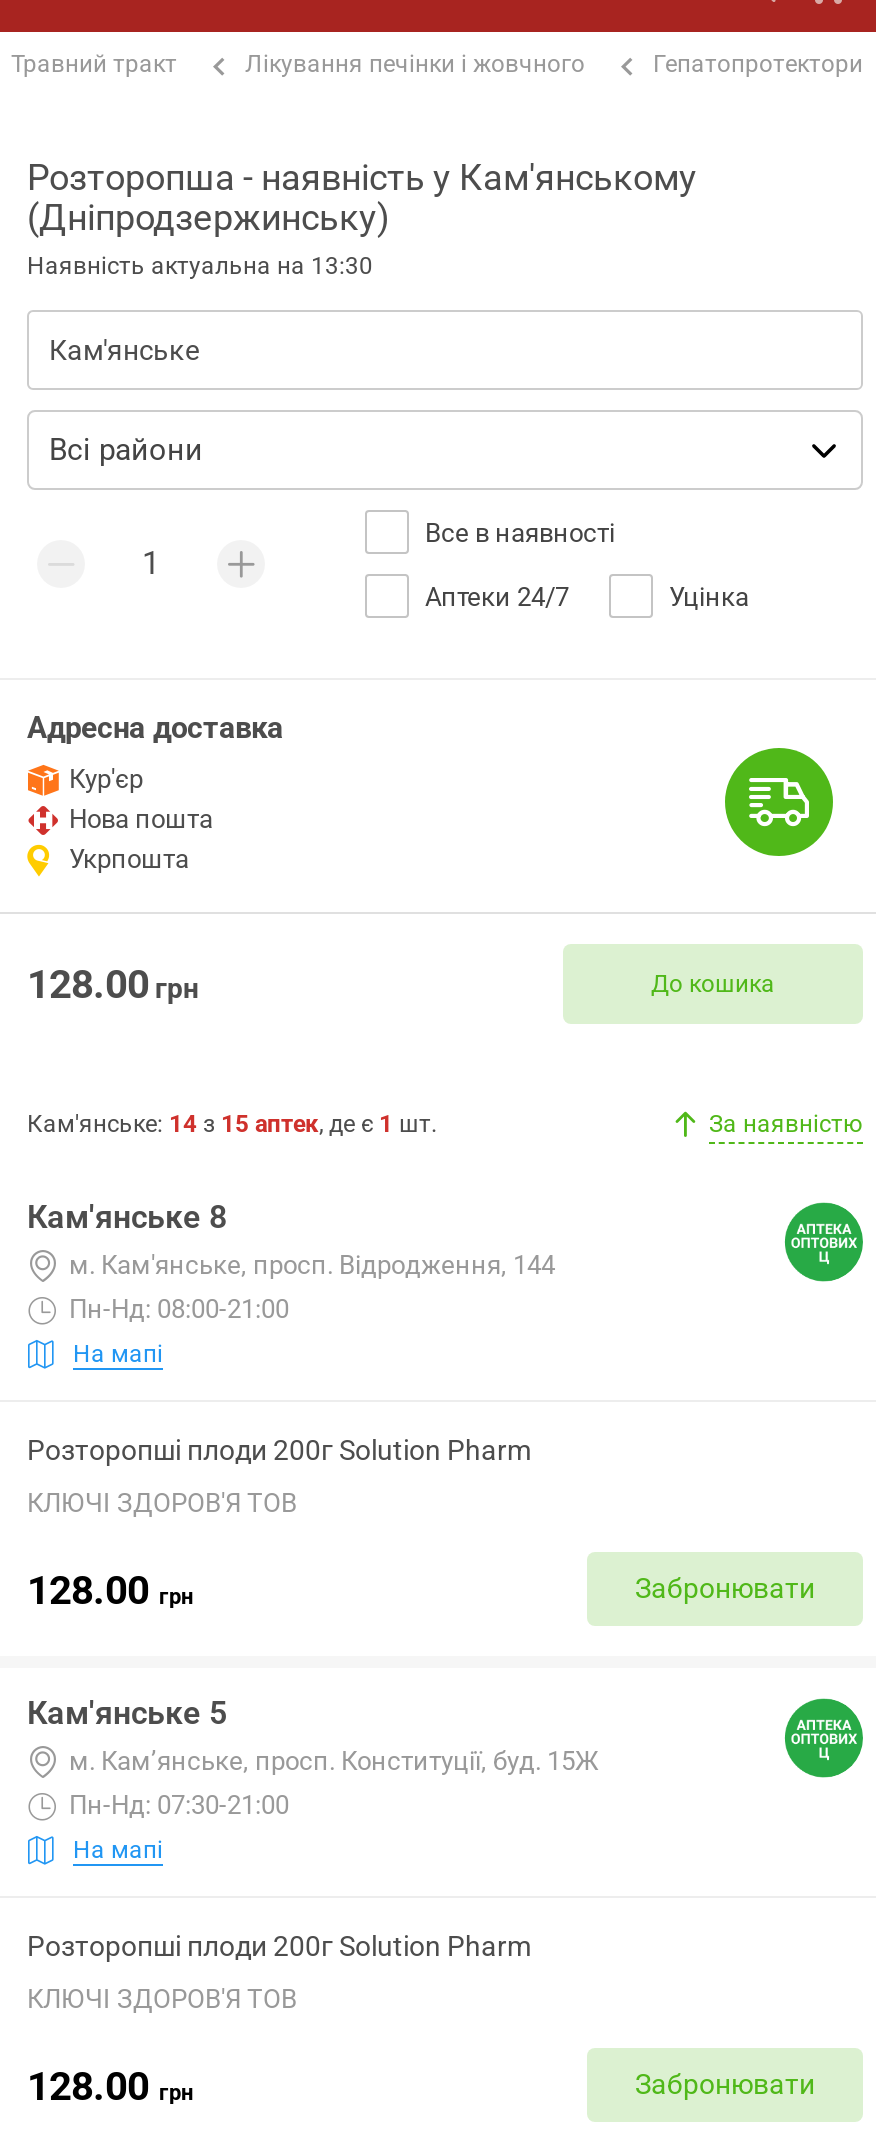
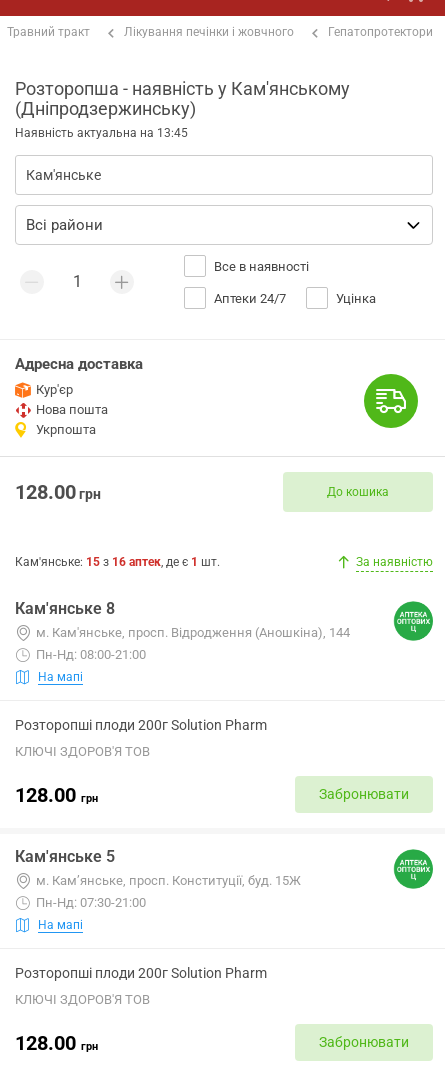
- Наявність актуальна на 13:30
+ Наявність актуальна на 13:45

- Кам'янське: 14 з 15 аптек, де є 1 шт.
+ Кам'янське: 15 з 16 аптек, де є 1 шт.

- м. Кам'янське, просп. Відродження, 144
+ м. Кам'янське, просп. Відродження (Аношкіна), 144
